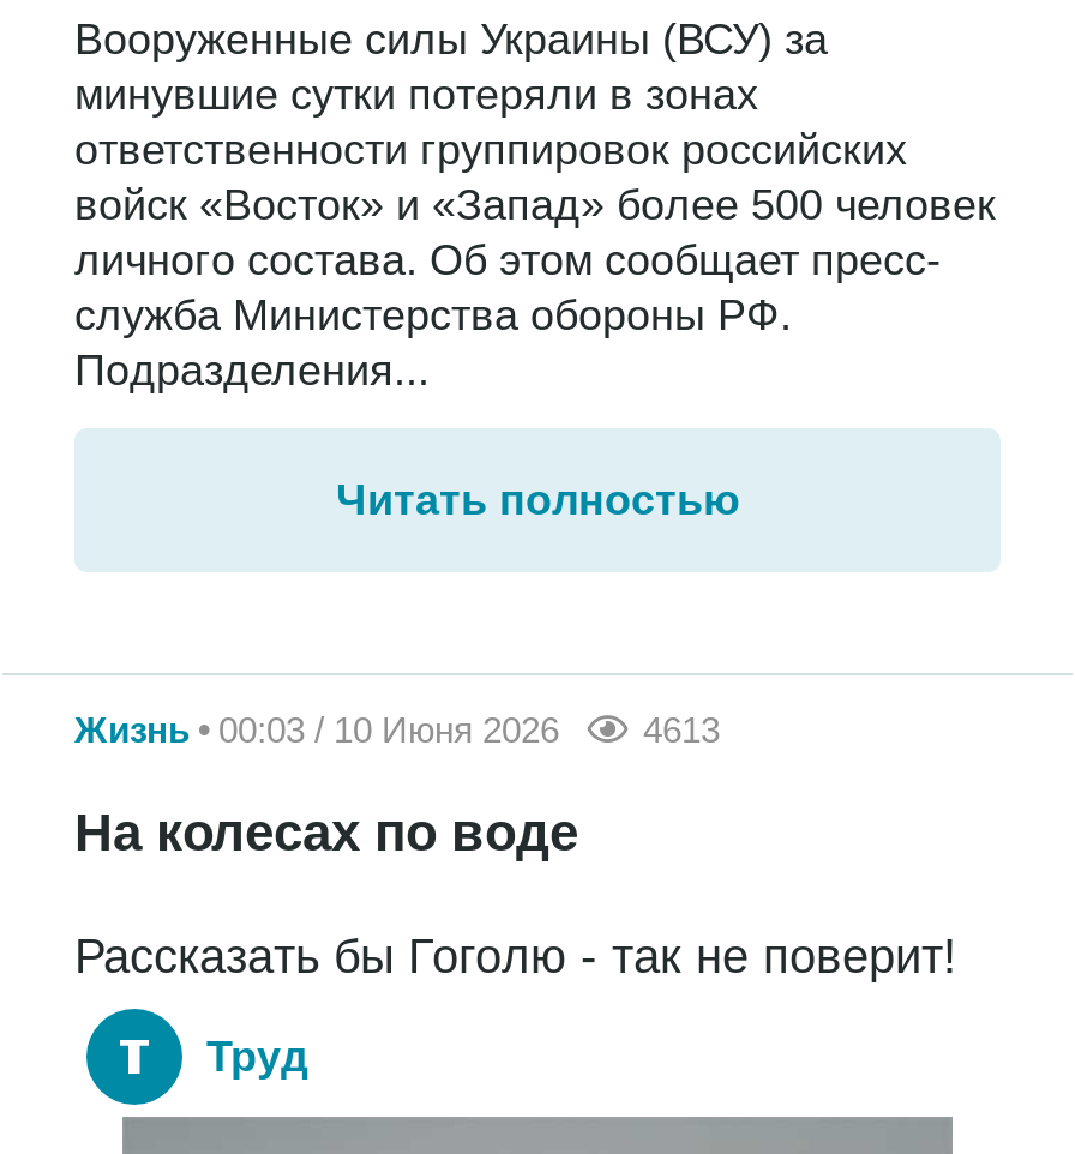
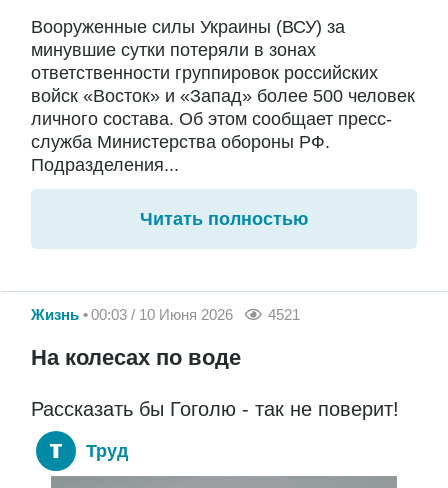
- 4613
+ 4521
